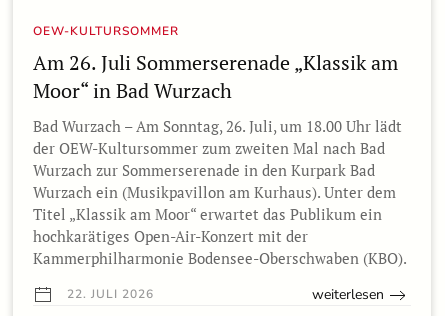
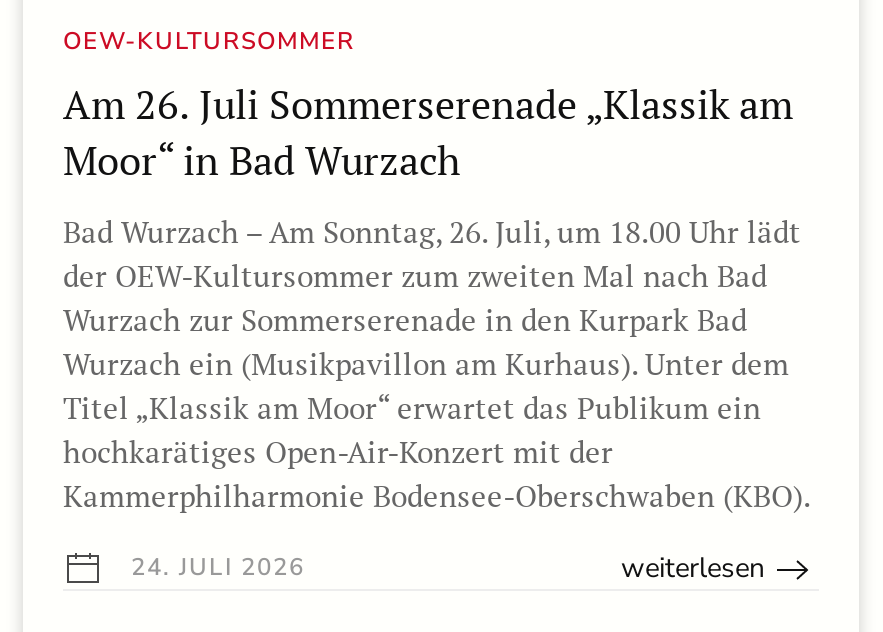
- 22. JULI 2026
+ 24. JULI 2026
